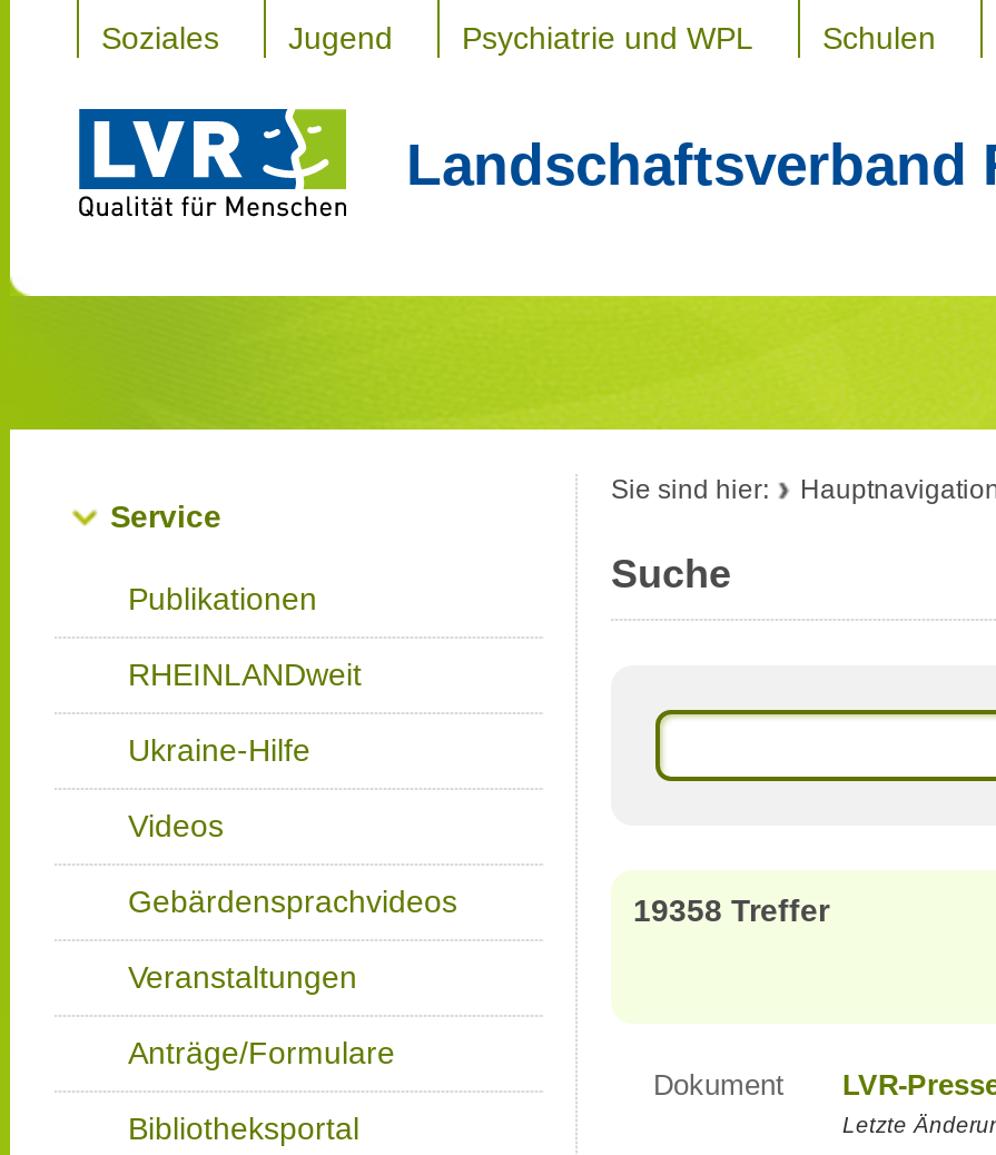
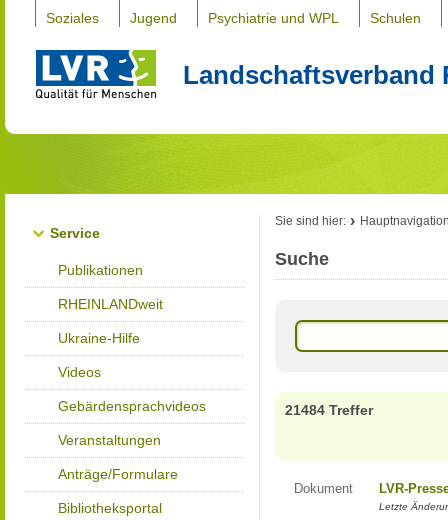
- 19358 Treffer
+ 21484 Treffer
